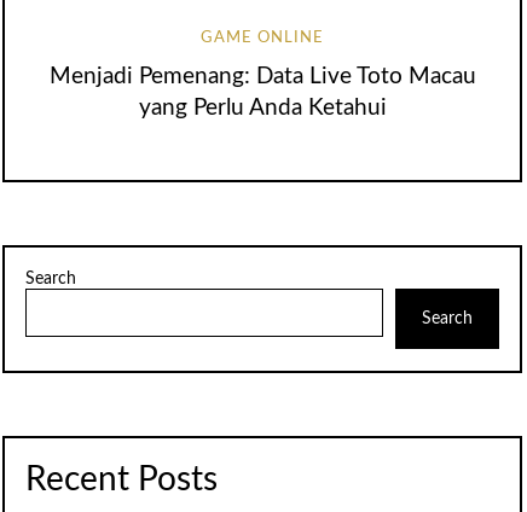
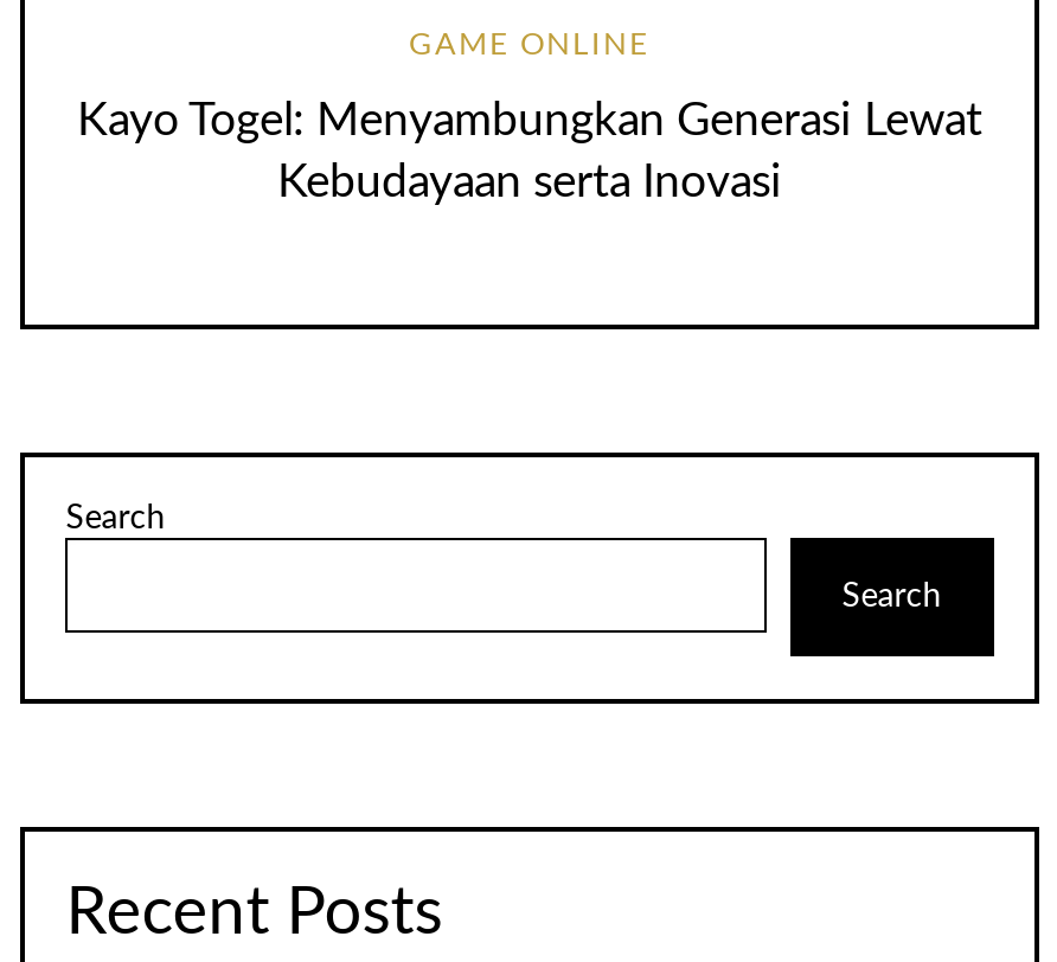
- Menjadi Pemenang: Data Live Toto Macau
- yang Perlu Anda Ketahui
+ Kayo Togel: Menyambungkan Generasi Lewat
+ Kebudayaan serta Inovasi
